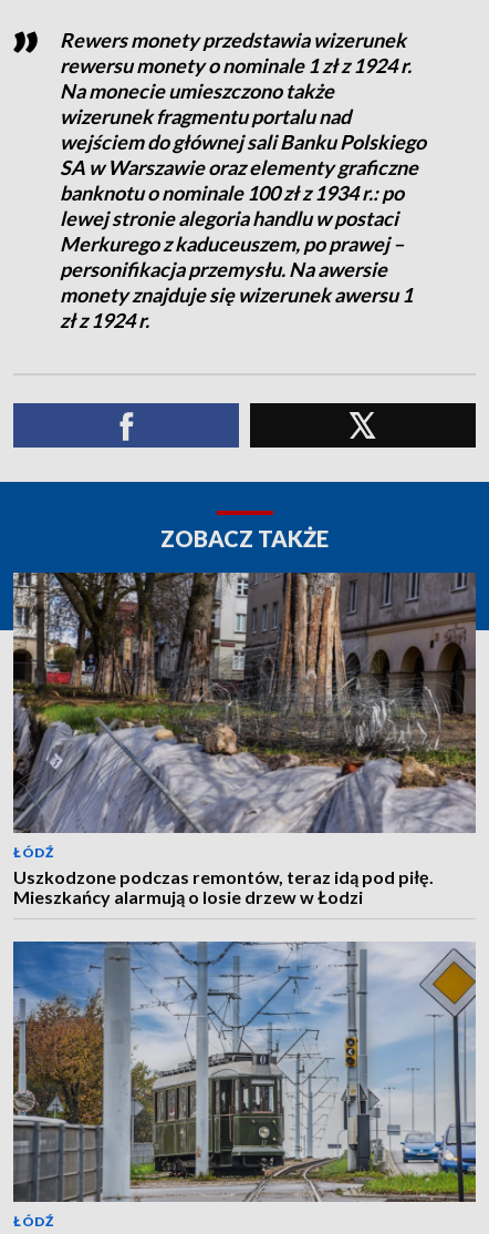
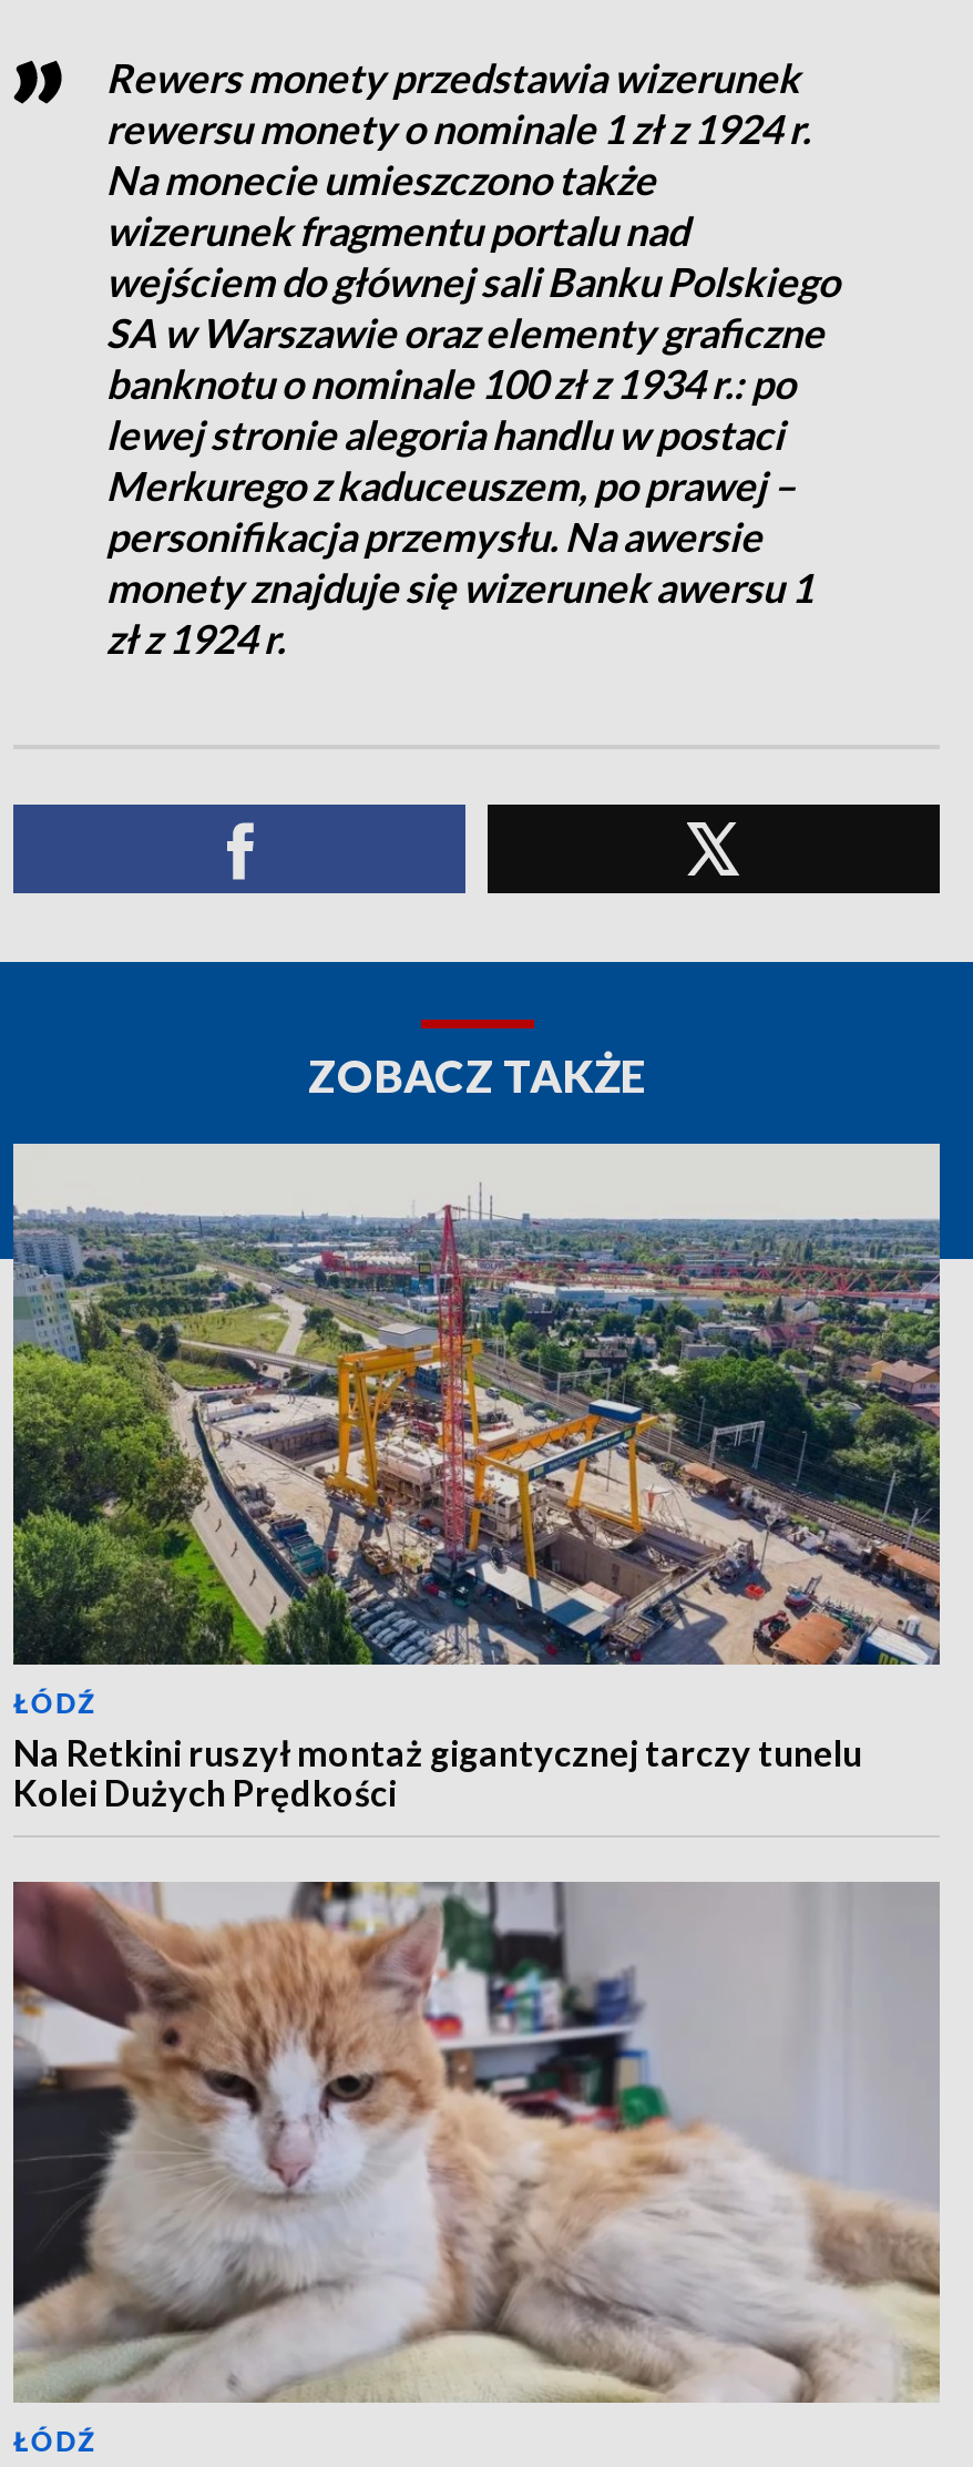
- [image]
- Uszkodzone podczas remontów, teraz idą pod piłę.
- Mieszkańcy alarmują o losie drzew w Łodzi
+ [image]
+ Na Retkini ruszył montaż gigantycznej tarczy tunelu
+ Kolei Dużych Prędkości

- [image]
+ [image]
